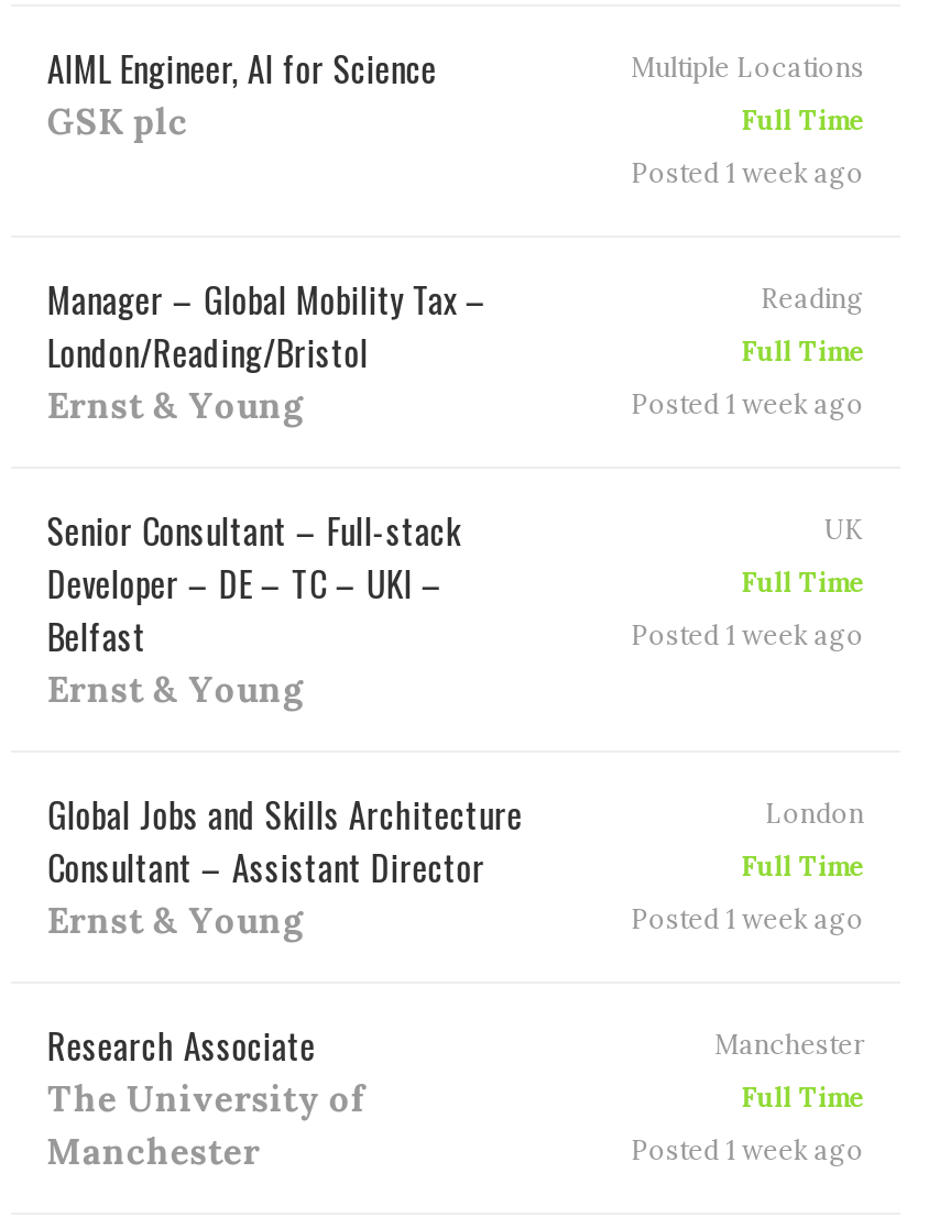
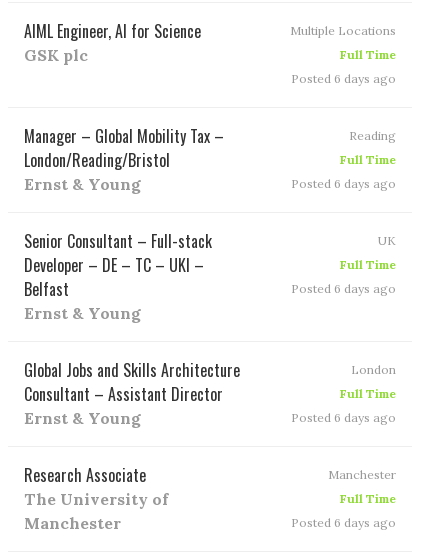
- Posted 1 week ago
+ Posted 6 days ago

- Posted 1 week ago
+ Posted 6 days ago

- Posted 1 week ago
+ Posted 6 days ago

- Posted 1 week ago
+ Posted 6 days ago

- Posted 1 week ago
+ Posted 6 days ago
